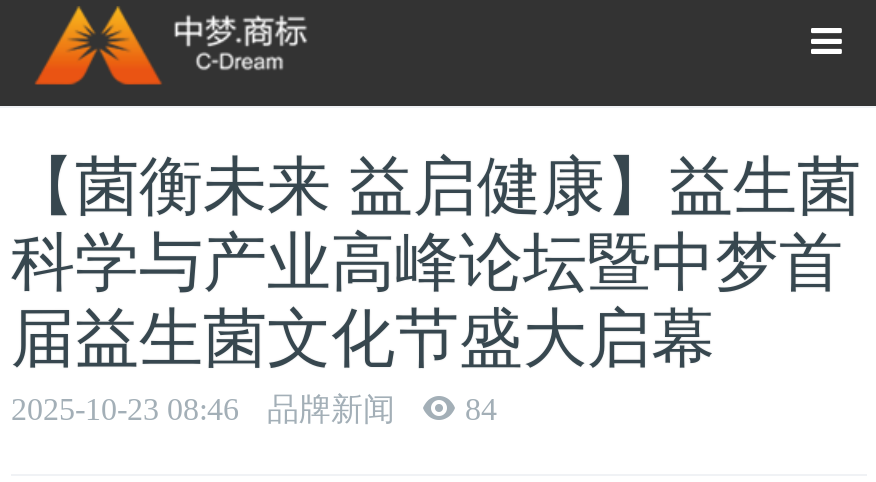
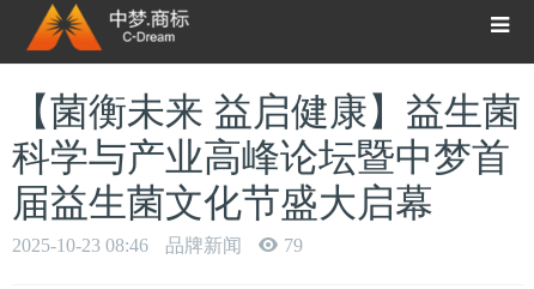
- 2025-10-23 08:46 品牌新闻 84
+ 2025-10-23 08:46 品牌新闻 79
